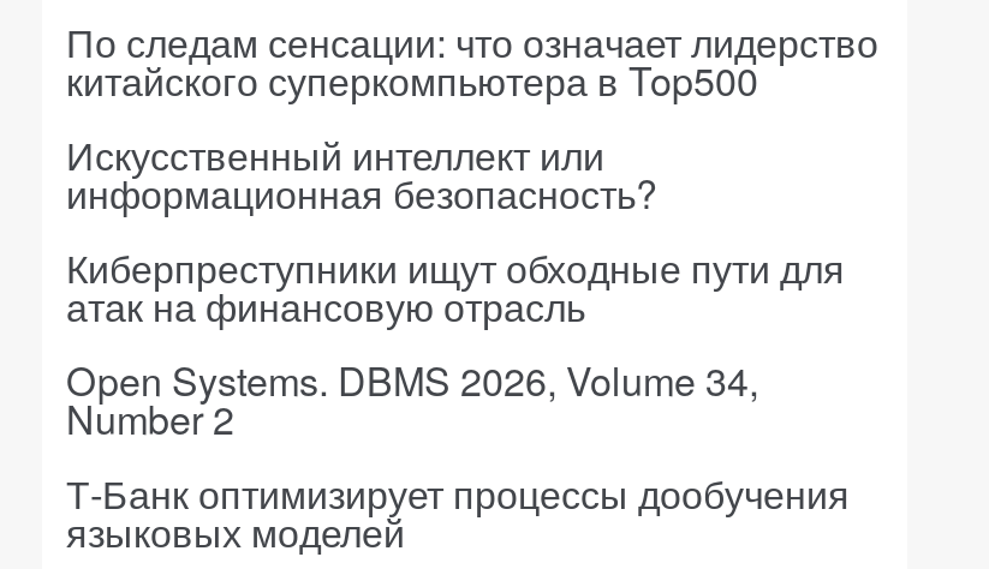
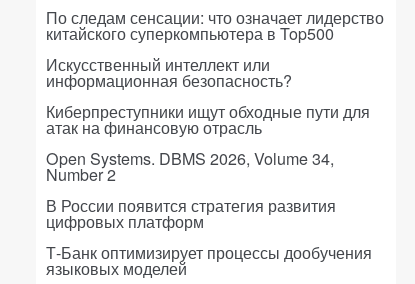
+ В России появится стратегия развития
+ цифровых платформ
